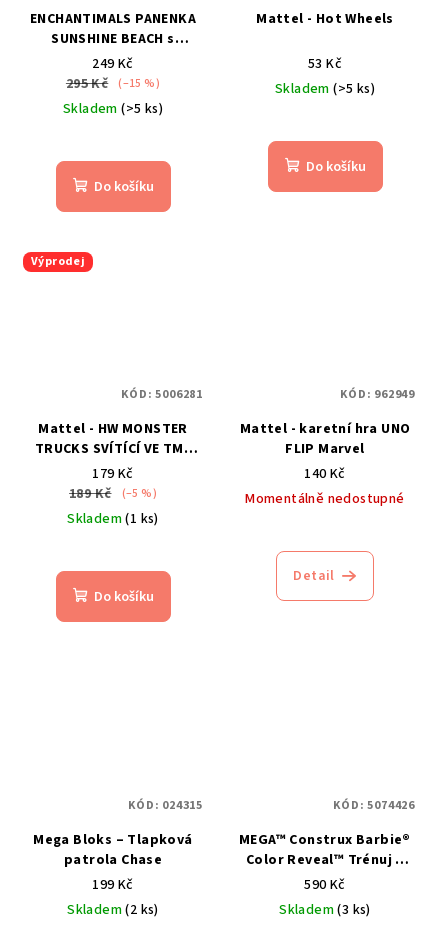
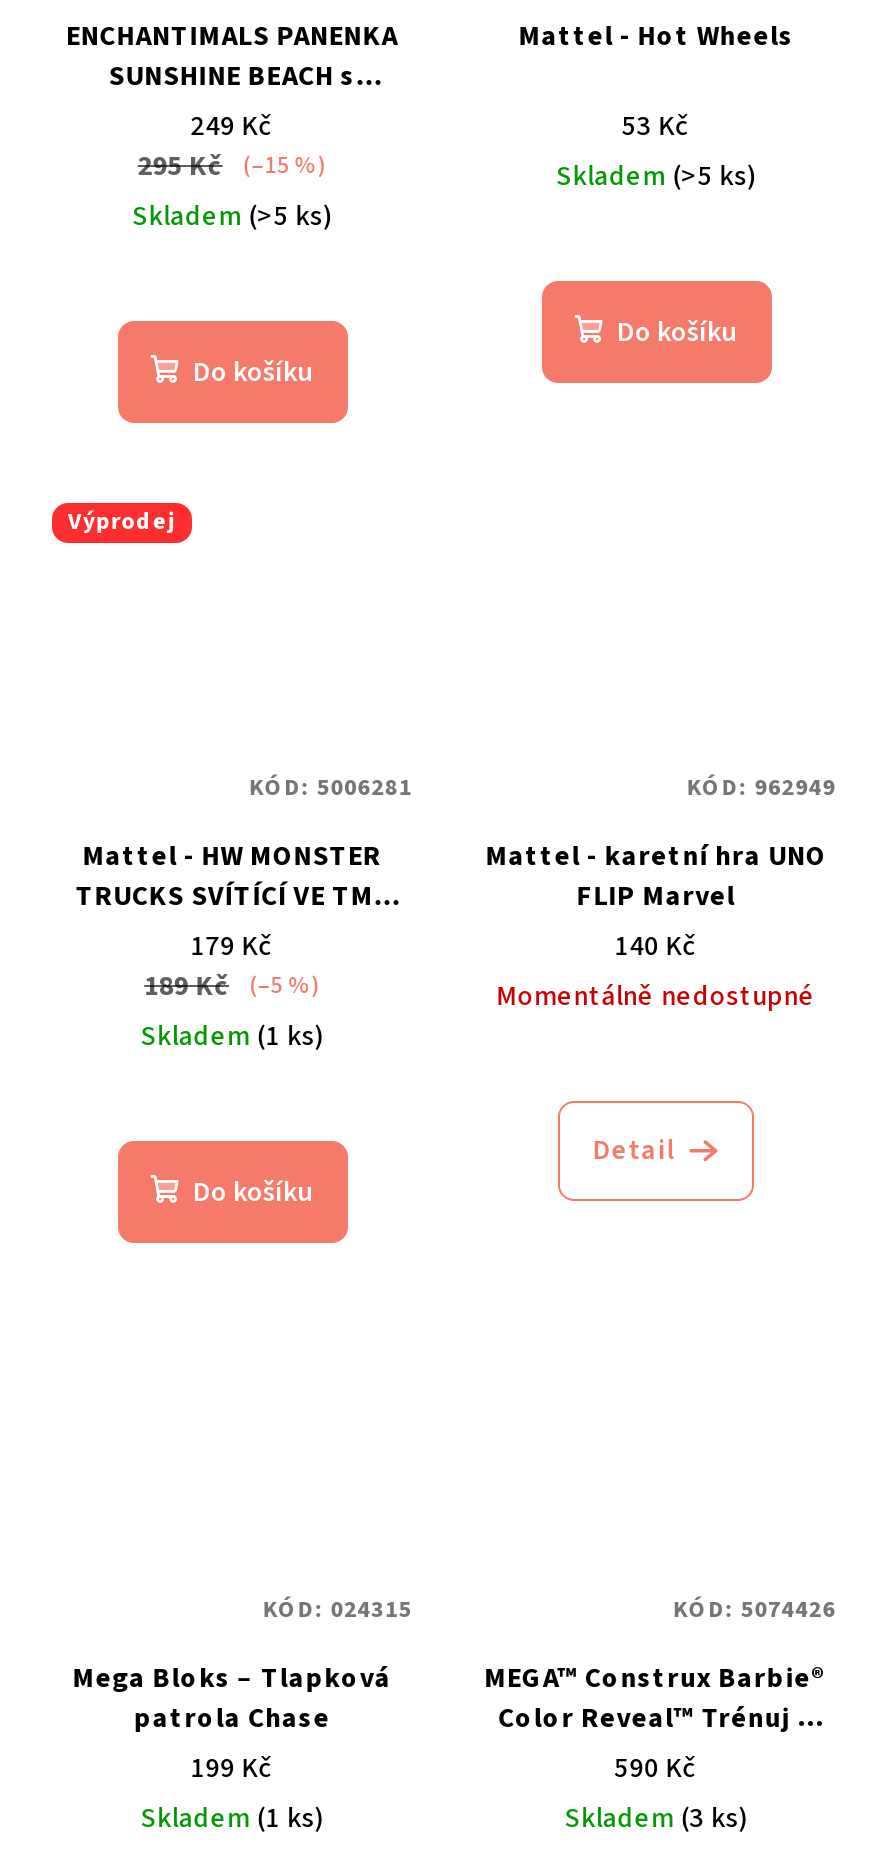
- Skladem (2 ks)
+ Skladem (1 ks)
